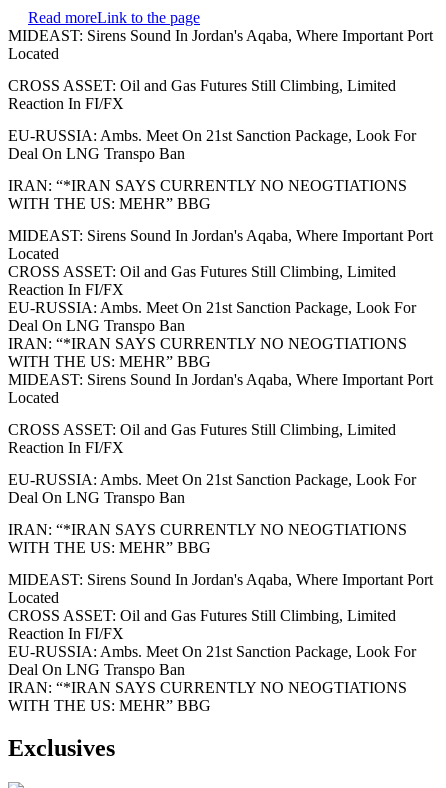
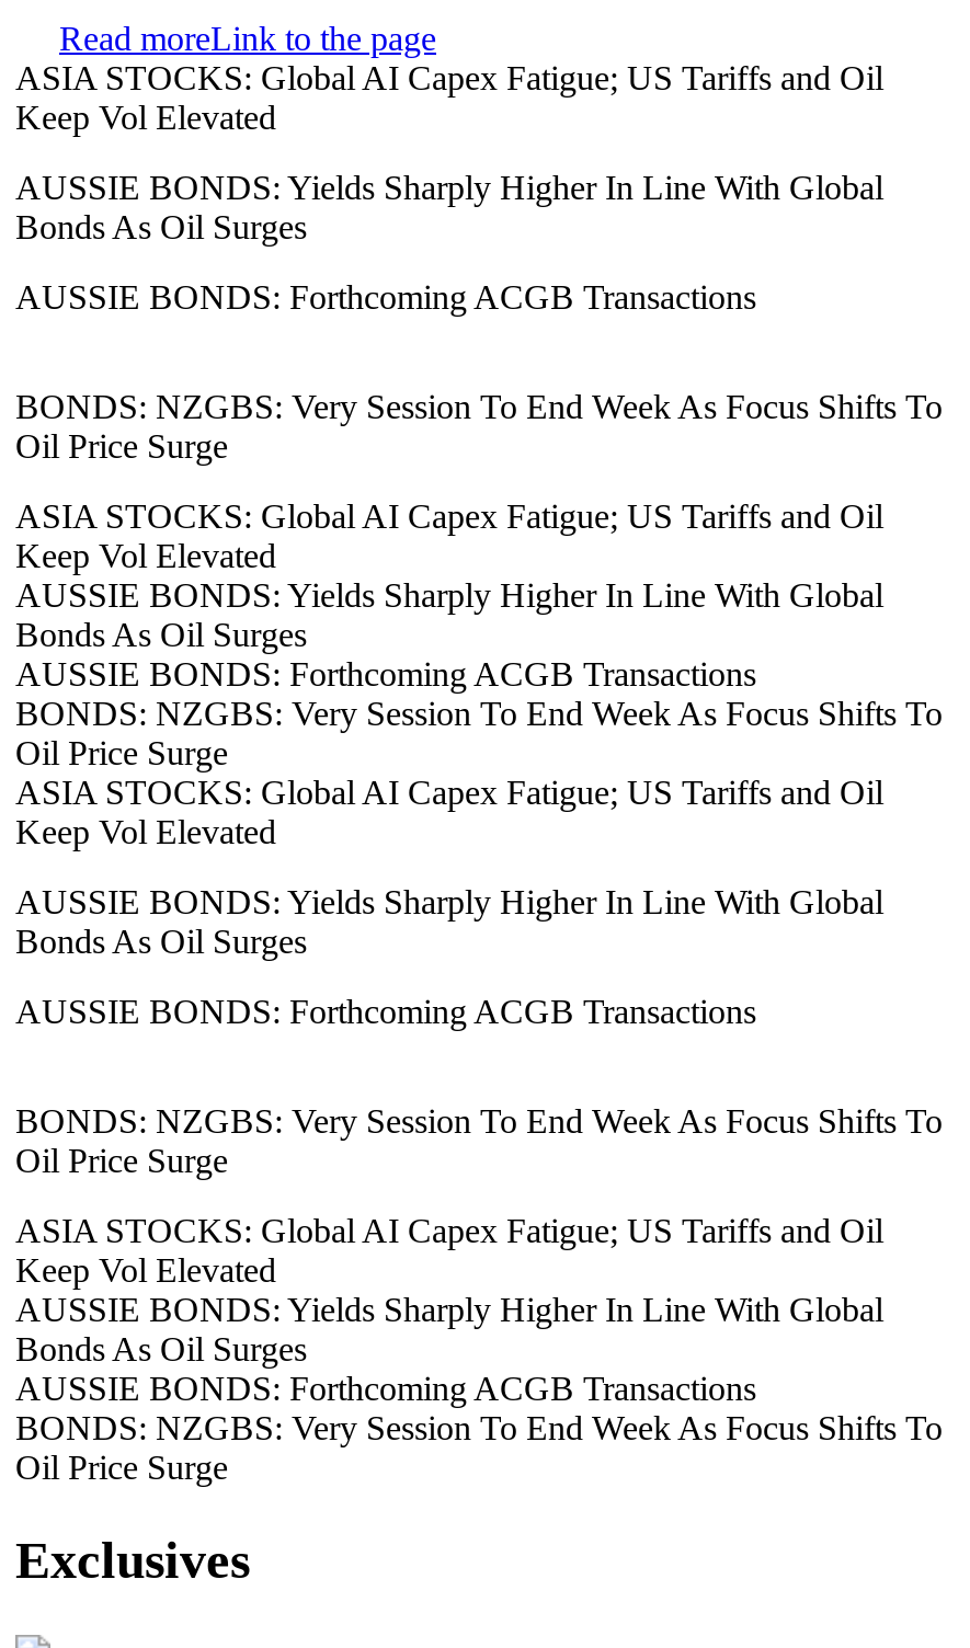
- MIDEAST: Sirens Sound In Jordan's Aqaba, Where Important Port
- Located
+ ASIA STOCKS: Global AI Capex Fatigue; US Tariffs and Oil
+ Keep Vol Elevated

- CROSS ASSET: Oil and Gas Futures Still Climbing, Limited
- Reaction In FI/FX
+ AUSSIE BONDS: Yields Sharply Higher In Line With Global
+ Bonds As Oil Surges

- EU-RUSSIA: Ambs. Meet On 21st Sanction Package, Look For
- Deal On LNG Transpo Ban
+ AUSSIE BONDS: Forthcoming ACGB Transactions

- IRAN: “*IRAN SAYS CURRENTLY NO NEOGTIATIONS
- WITH THE US: MEHR” BBG
+ BONDS: NZGBS: Very Session To End Week As Focus Shifts To
+ Oil Price Surge

- MIDEAST: Sirens Sound In Jordan's Aqaba, Where Important Port
- Located
- CROSS ASSET: Oil and Gas Futures Still Climbing, Limited
- Reaction In FI/FX
- EU-RUSSIA: Ambs. Meet On 21st Sanction Package, Look For
- Deal On LNG Transpo Ban
- IRAN: “*IRAN SAYS CURRENTLY NO NEOGTIATIONS
- WITH THE US: MEHR” BBG
- MIDEAST: Sirens Sound In Jordan's Aqaba, Where Important Port
- Located
+ ASIA STOCKS: Global AI Capex Fatigue; US Tariffs and Oil
+ Keep Vol Elevated
+ AUSSIE BONDS: Yields Sharply Higher In Line With Global
+ Bonds As Oil Surges
+ AUSSIE BONDS: Forthcoming ACGB Transactions
+ BONDS: NZGBS: Very Session To End Week As Focus Shifts To
+ Oil Price Surge
+ ASIA STOCKS: Global AI Capex Fatigue; US Tariffs and Oil
+ Keep Vol Elevated

- CROSS ASSET: Oil and Gas Futures Still Climbing, Limited
- Reaction In FI/FX
+ AUSSIE BONDS: Yields Sharply Higher In Line With Global
+ Bonds As Oil Surges

- EU-RUSSIA: Ambs. Meet On 21st Sanction Package, Look For
- Deal On LNG Transpo Ban
+ AUSSIE BONDS: Forthcoming ACGB Transactions

- IRAN: “*IRAN SAYS CURRENTLY NO NEOGTIATIONS
- WITH THE US: MEHR” BBG
+ BONDS: NZGBS: Very Session To End Week As Focus Shifts To
+ Oil Price Surge

- MIDEAST: Sirens Sound In Jordan's Aqaba, Where Important Port
- Located
- CROSS ASSET: Oil and Gas Futures Still Climbing, Limited
- Reaction In FI/FX
- EU-RUSSIA: Ambs. Meet On 21st Sanction Package, Look For
- Deal On LNG Transpo Ban
- IRAN: “*IRAN SAYS CURRENTLY NO NEOGTIATIONS
- WITH THE US: MEHR” BBG
+ ASIA STOCKS: Global AI Capex Fatigue; US Tariffs and Oil
+ Keep Vol Elevated
+ AUSSIE BONDS: Yields Sharply Higher In Line With Global
+ Bonds As Oil Surges
+ AUSSIE BONDS: Forthcoming ACGB Transactions
+ BONDS: NZGBS: Very Session To End Week As Focus Shifts To
+ Oil Price Surge
